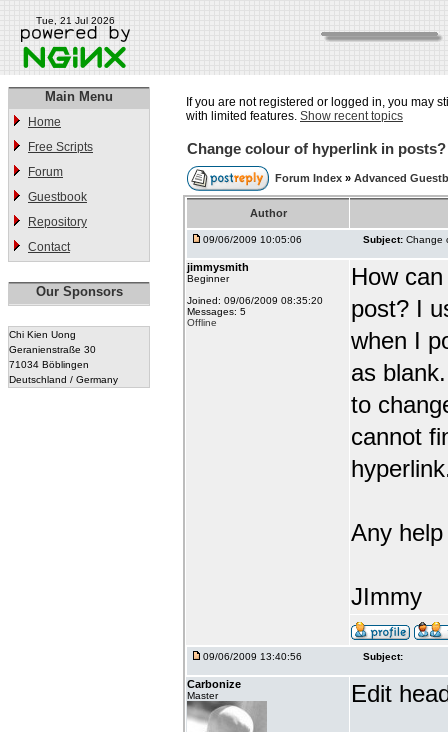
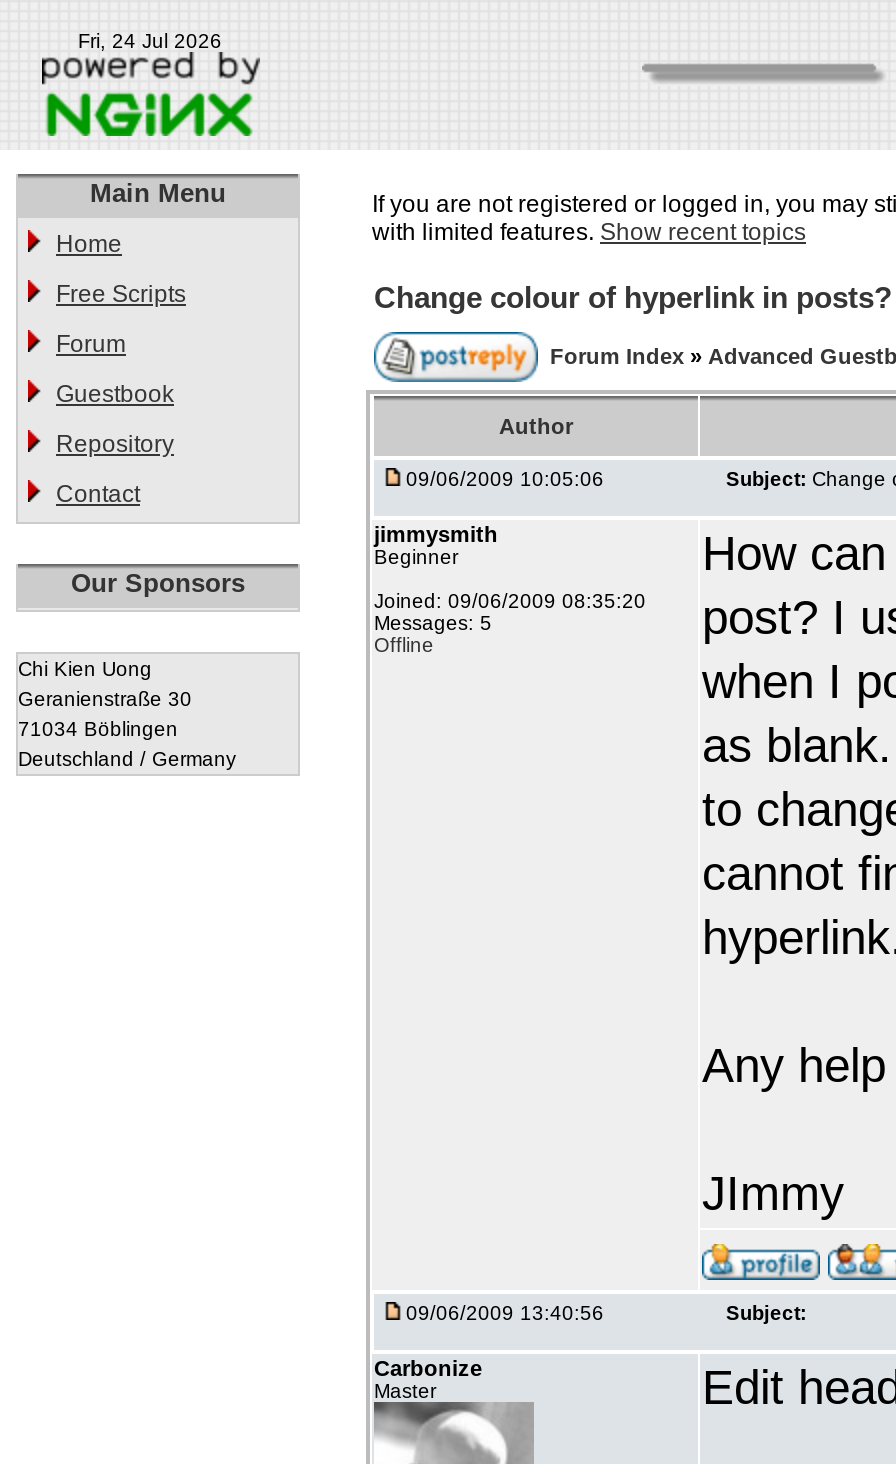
- Tue, 21 Jul 2026
+ Fri, 24 Jul 2026
